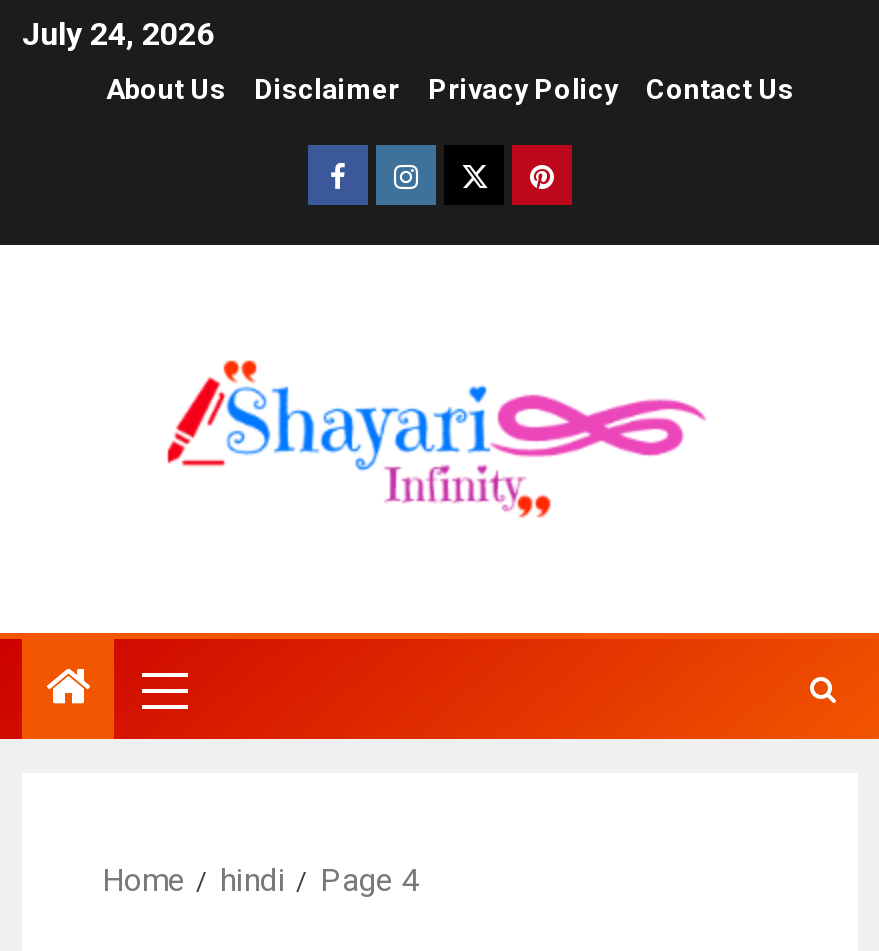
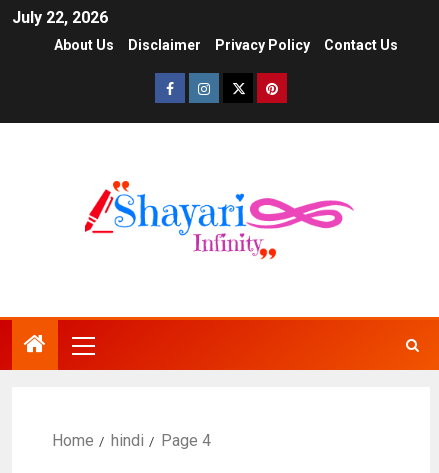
- July 24, 2026
+ July 22, 2026
